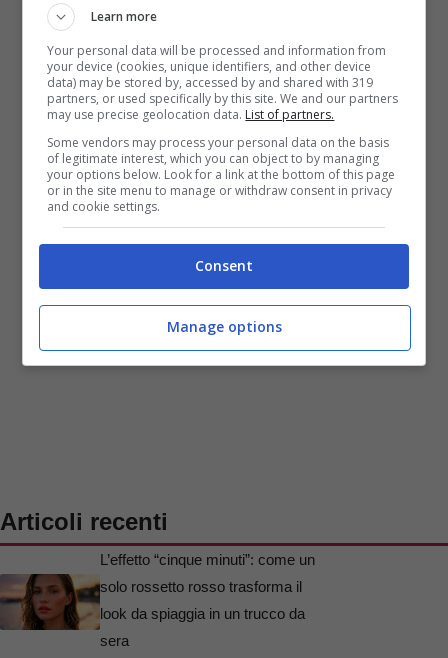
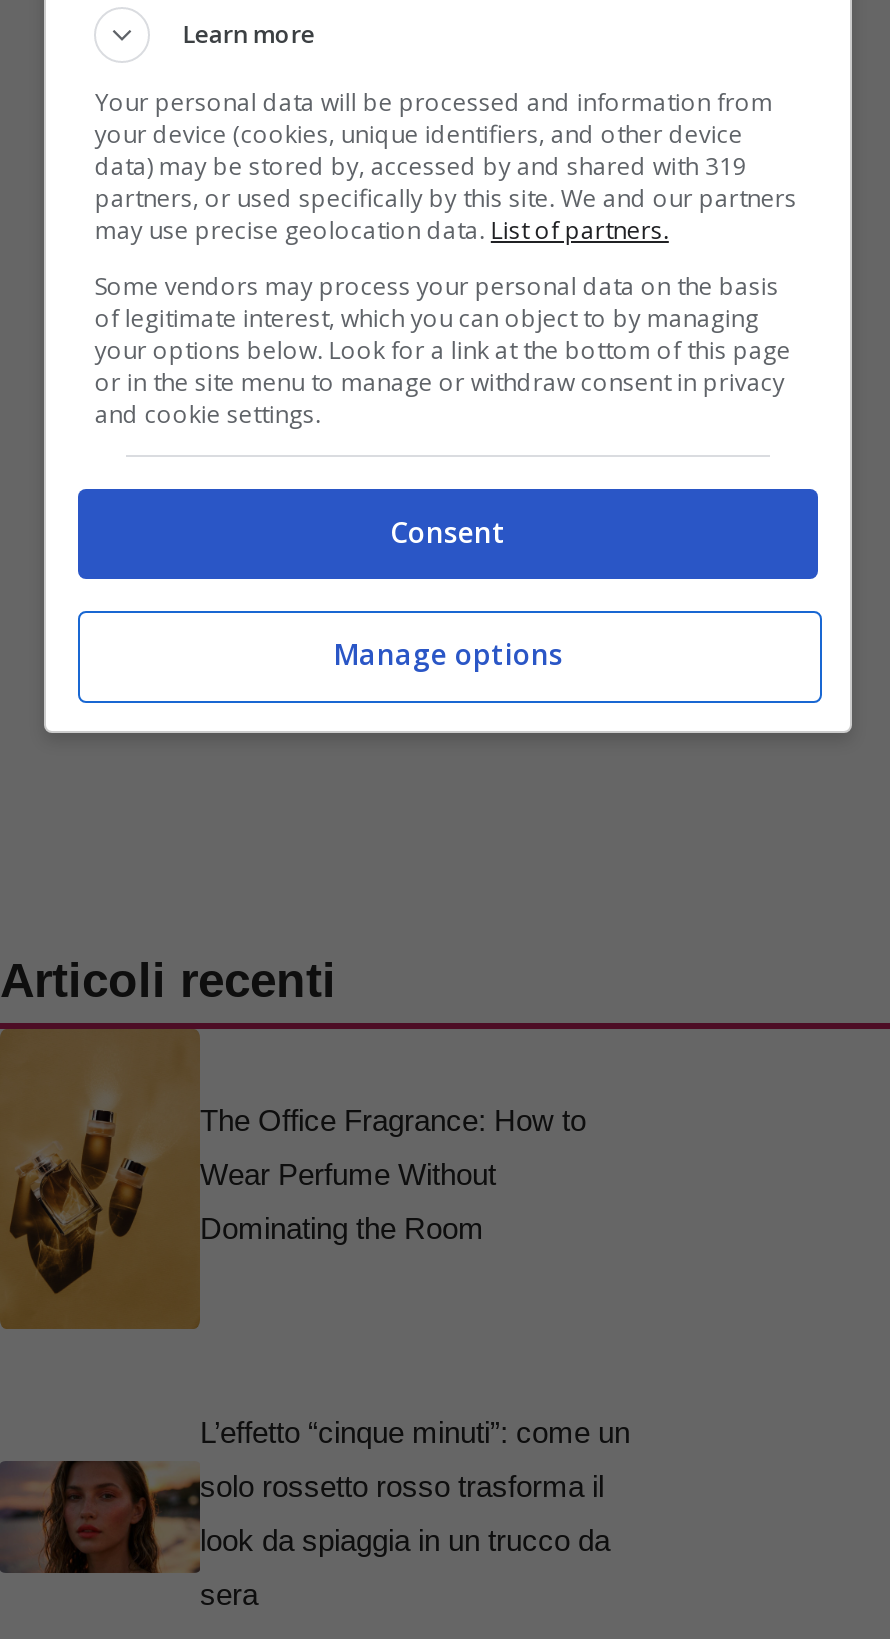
moved up: Articoli recenti

+ [image]
+ The Office Fragrance: How to
+ Wear Perfume Without
+ Dominating the Room
